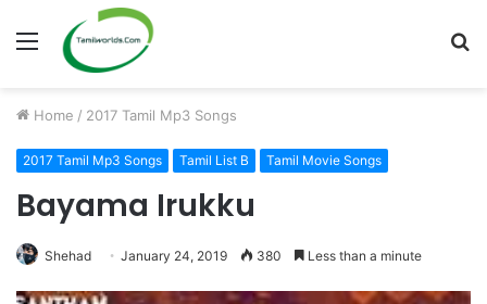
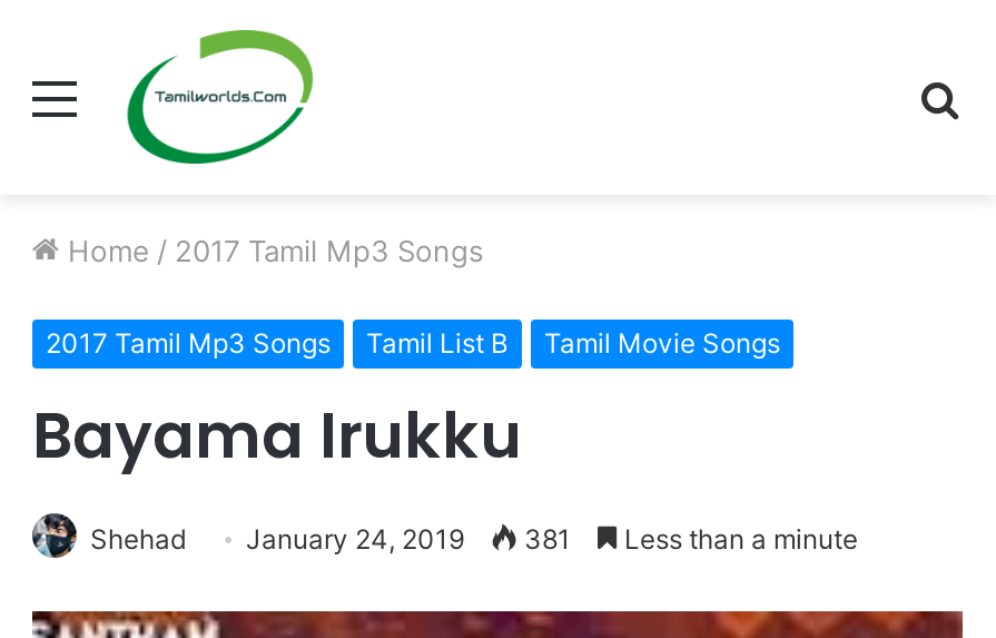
- Shehad January 24, 2019 380 Less than a minute
+ Shehad January 24, 2019 381 Less than a minute
